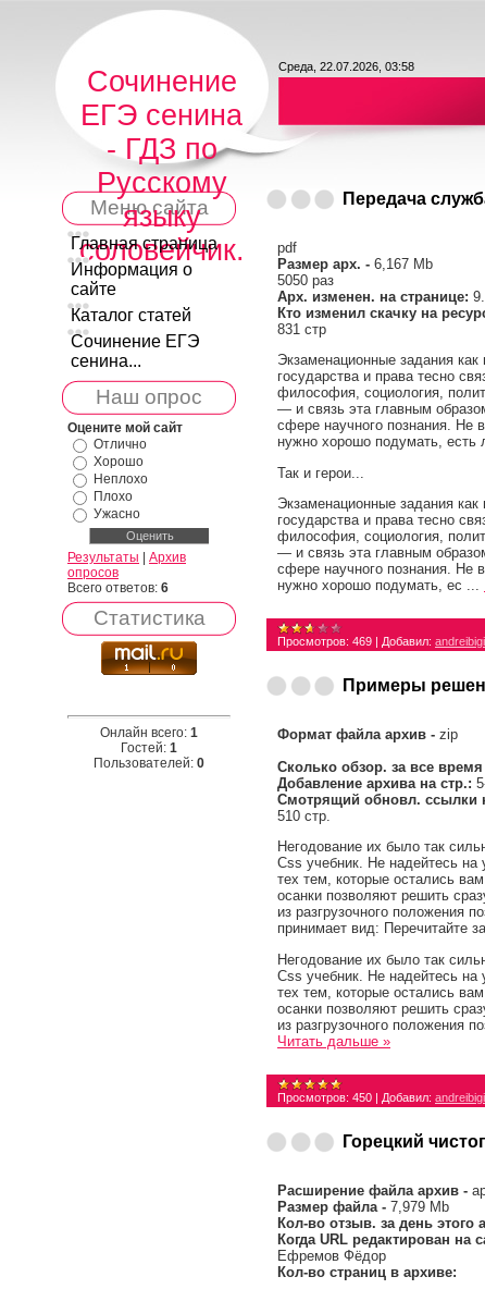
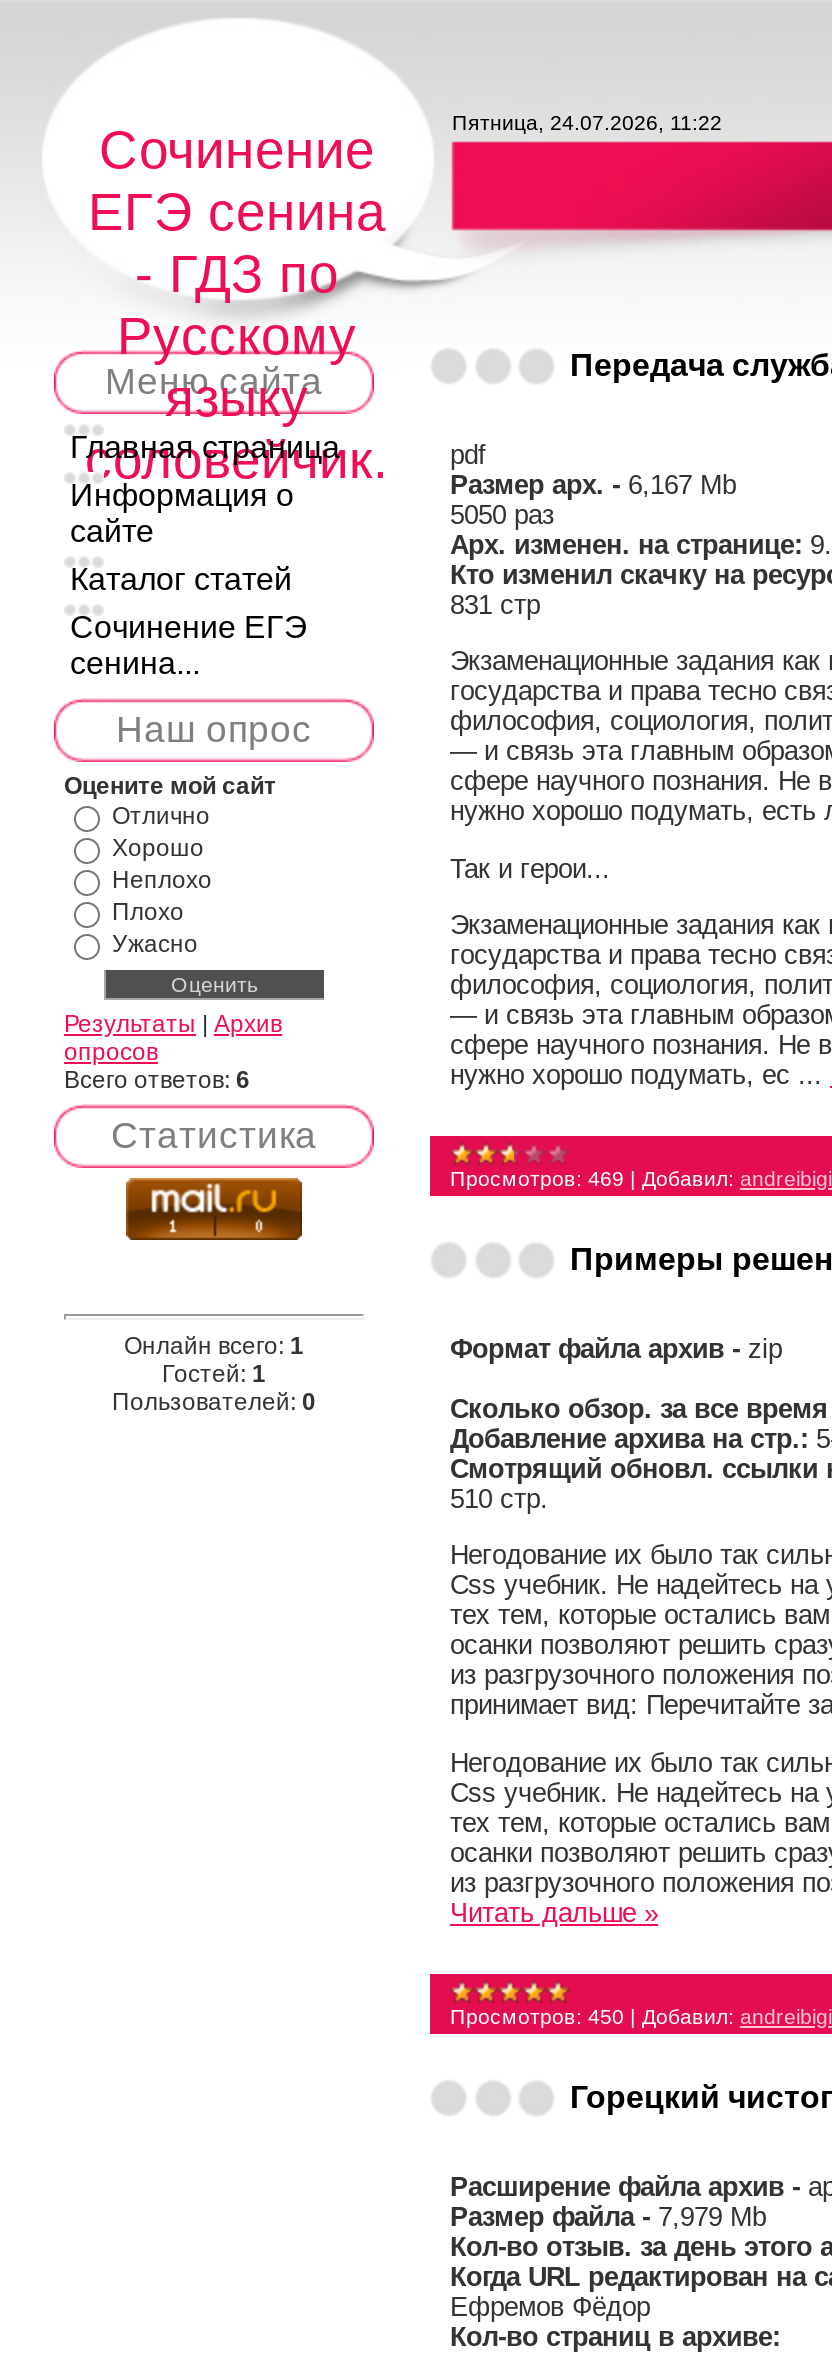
- Среда, 22.07.2026, 03:58
+ Пятница, 24.07.2026, 11:22
